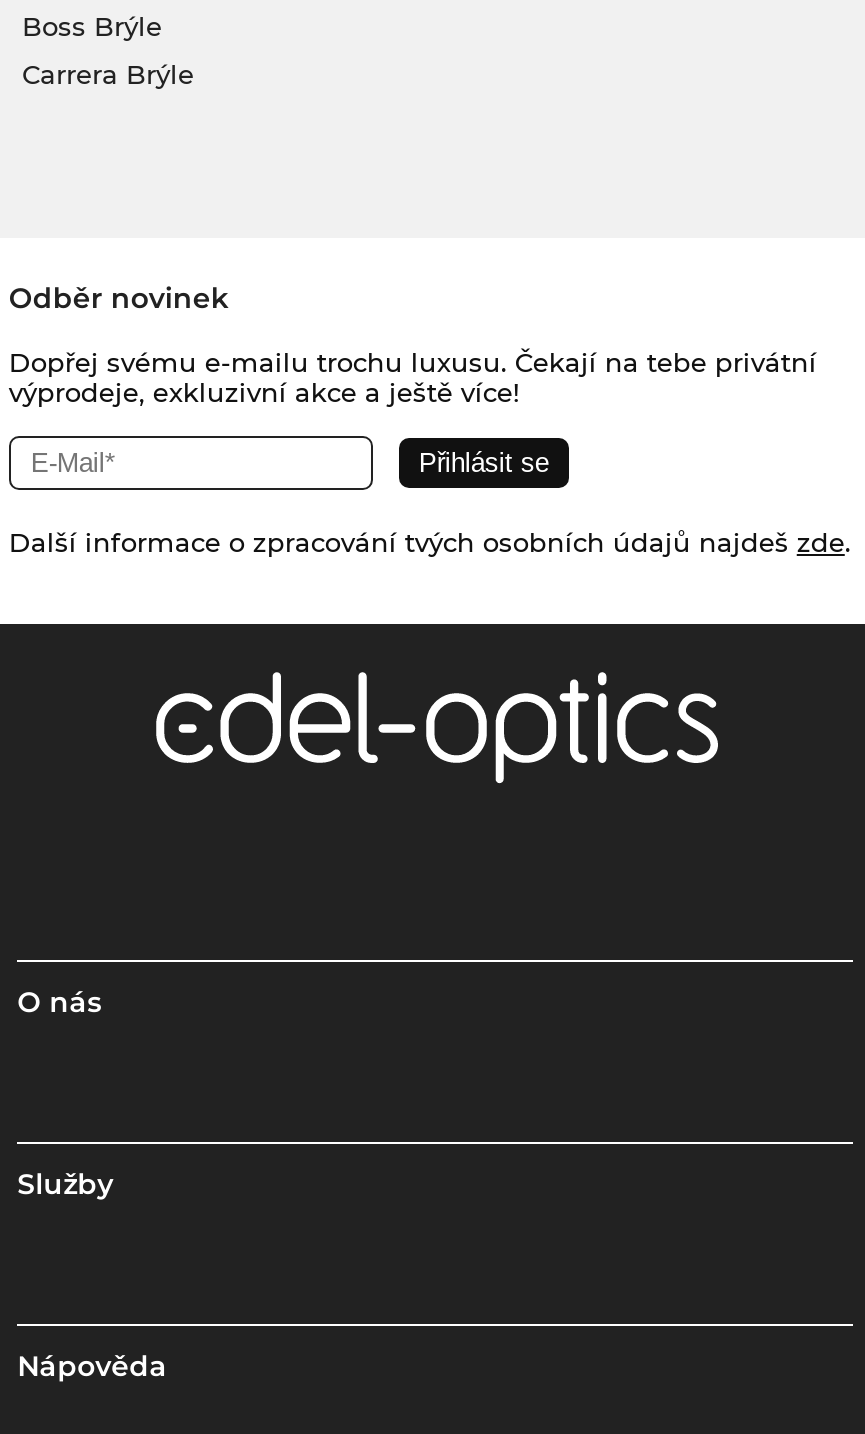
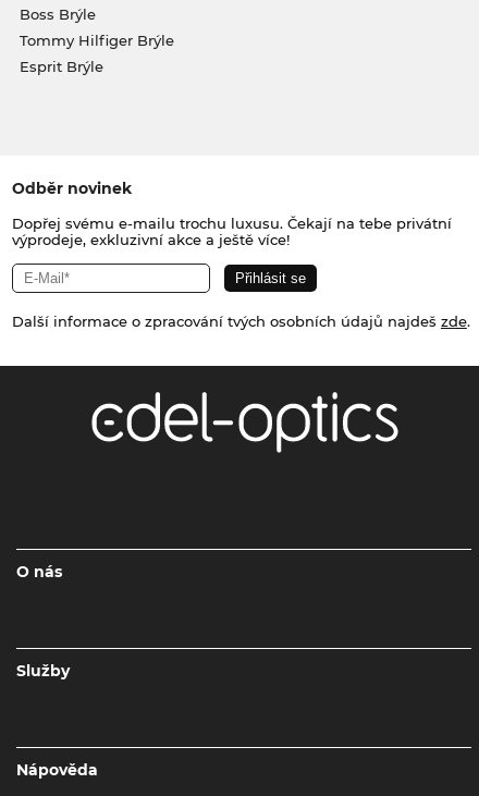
- Carrera Brýle
+ Tommy Hilfiger Brýle
+ Esprit Brýle
